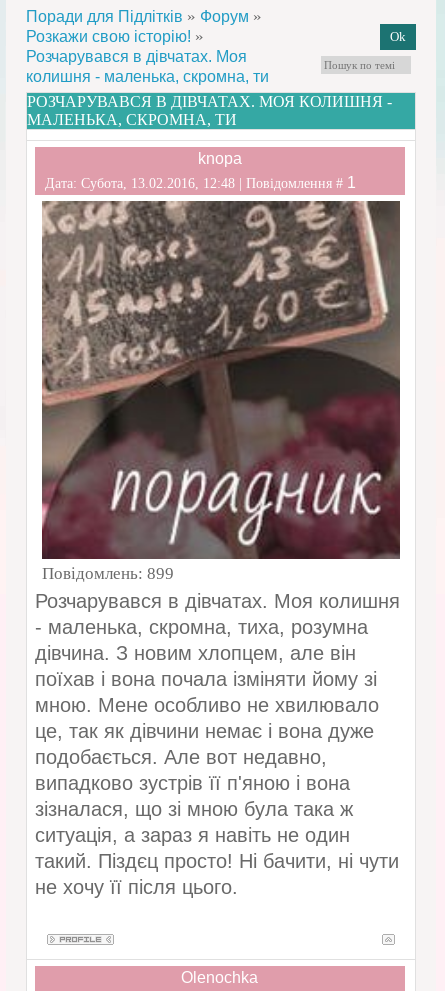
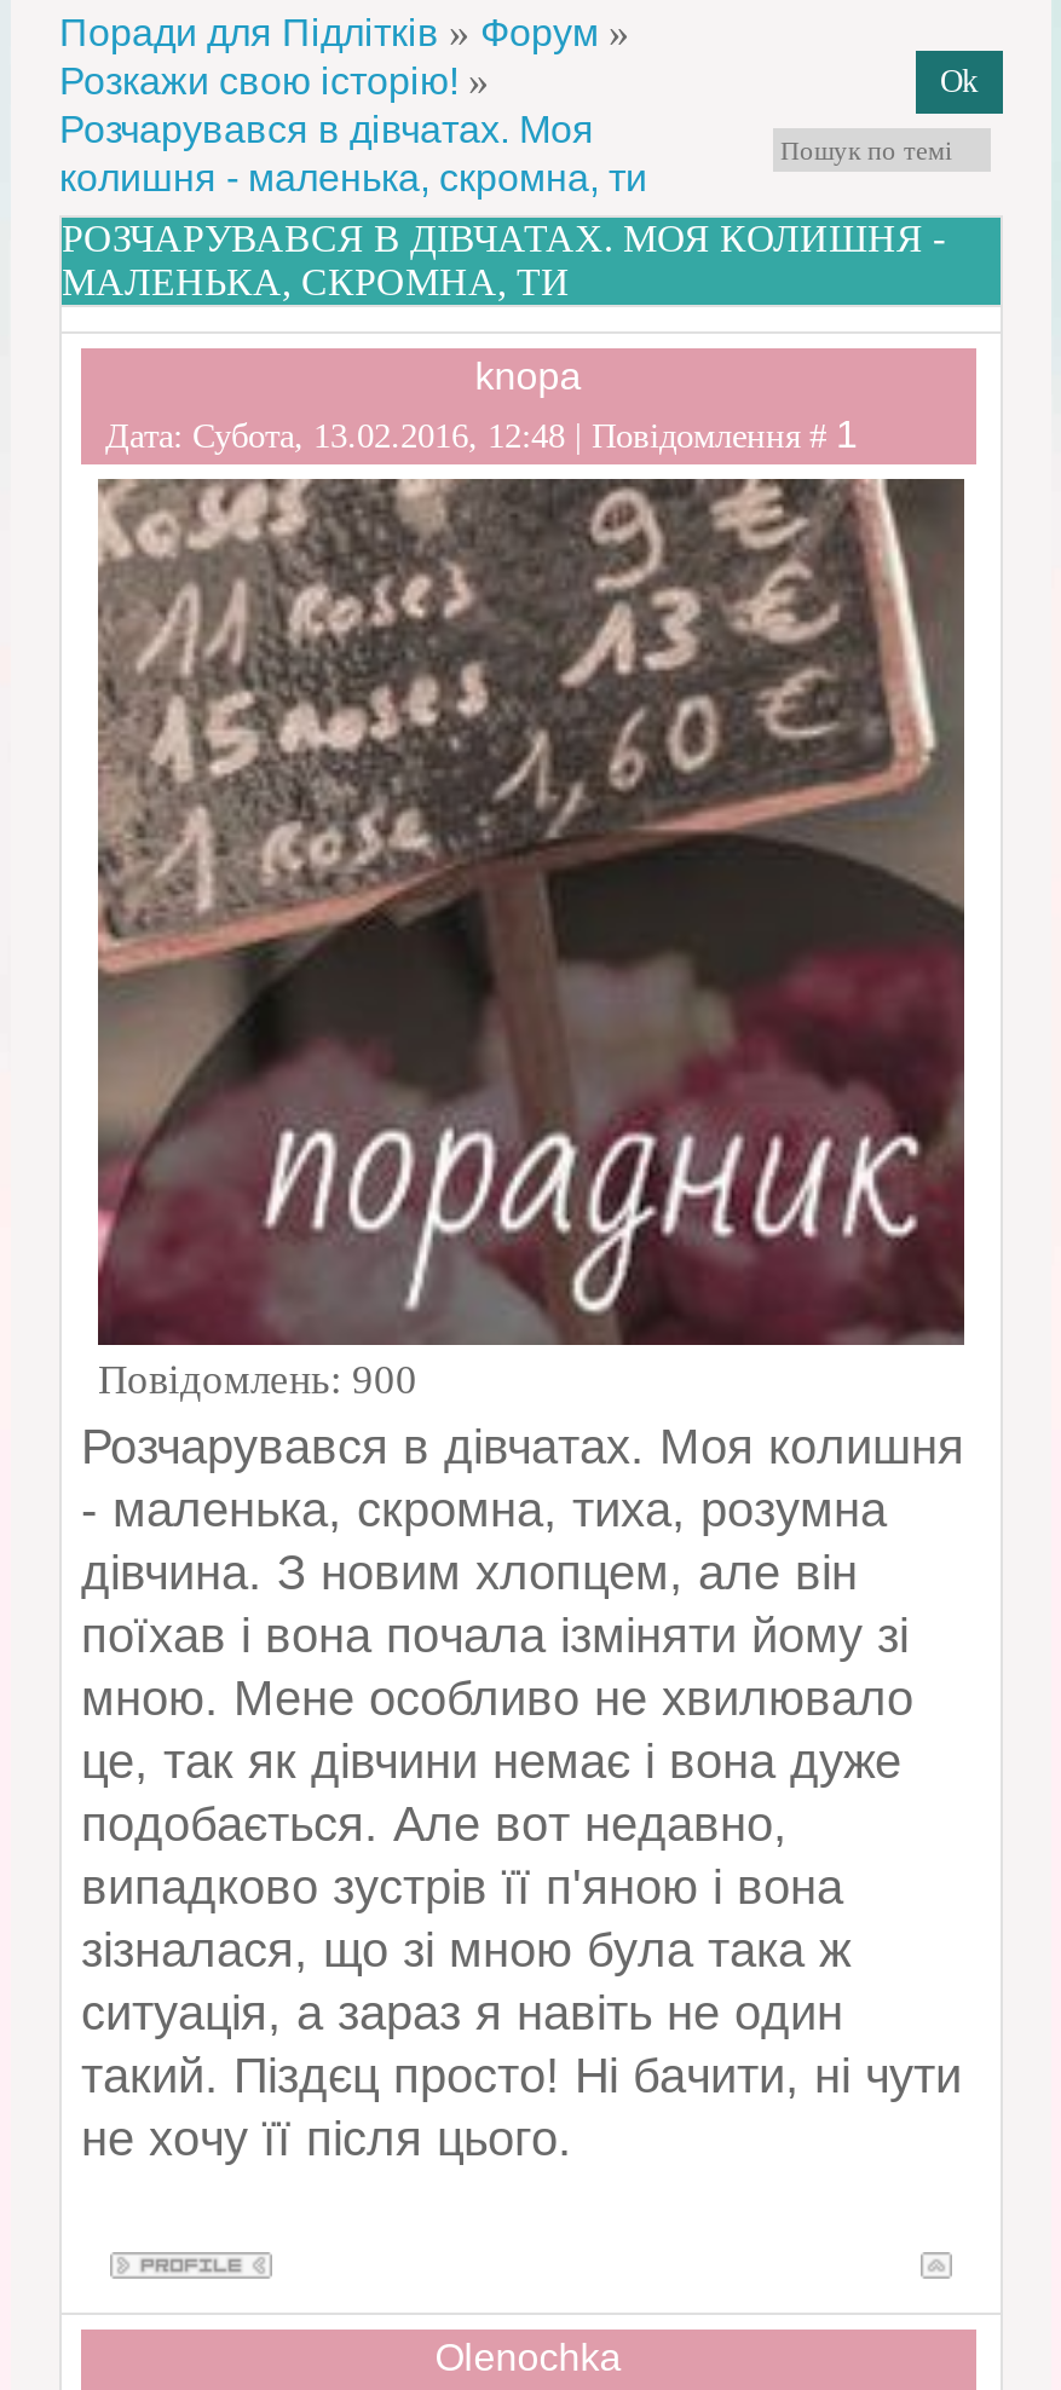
- Повідомлень: 899
+ Повідомлень: 900
